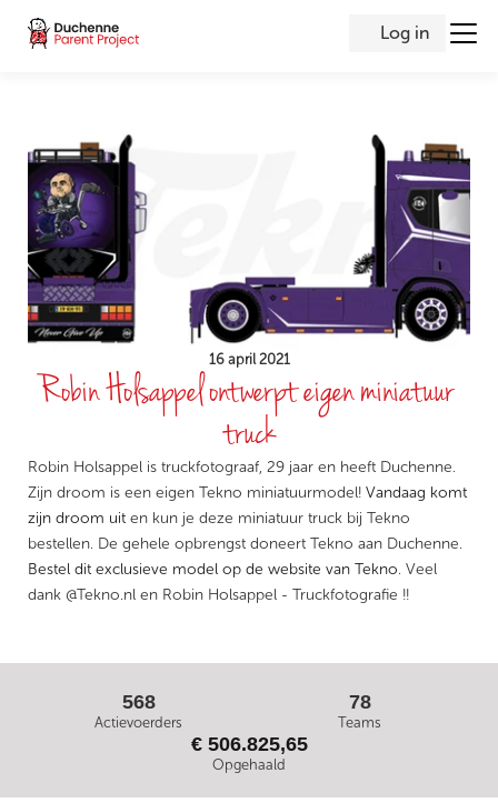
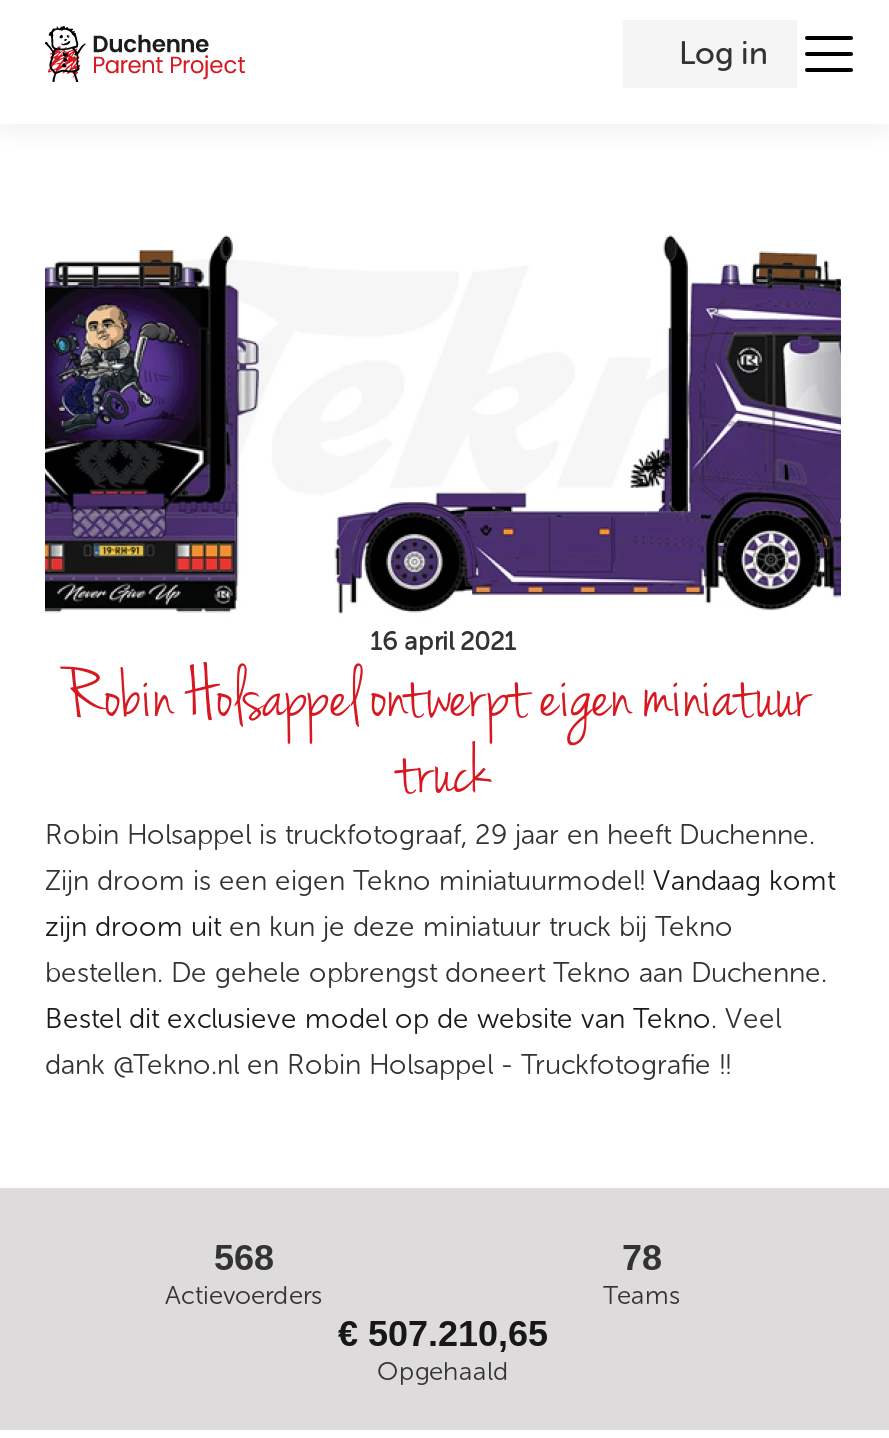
- € 506.825,65
+ € 507.210,65
